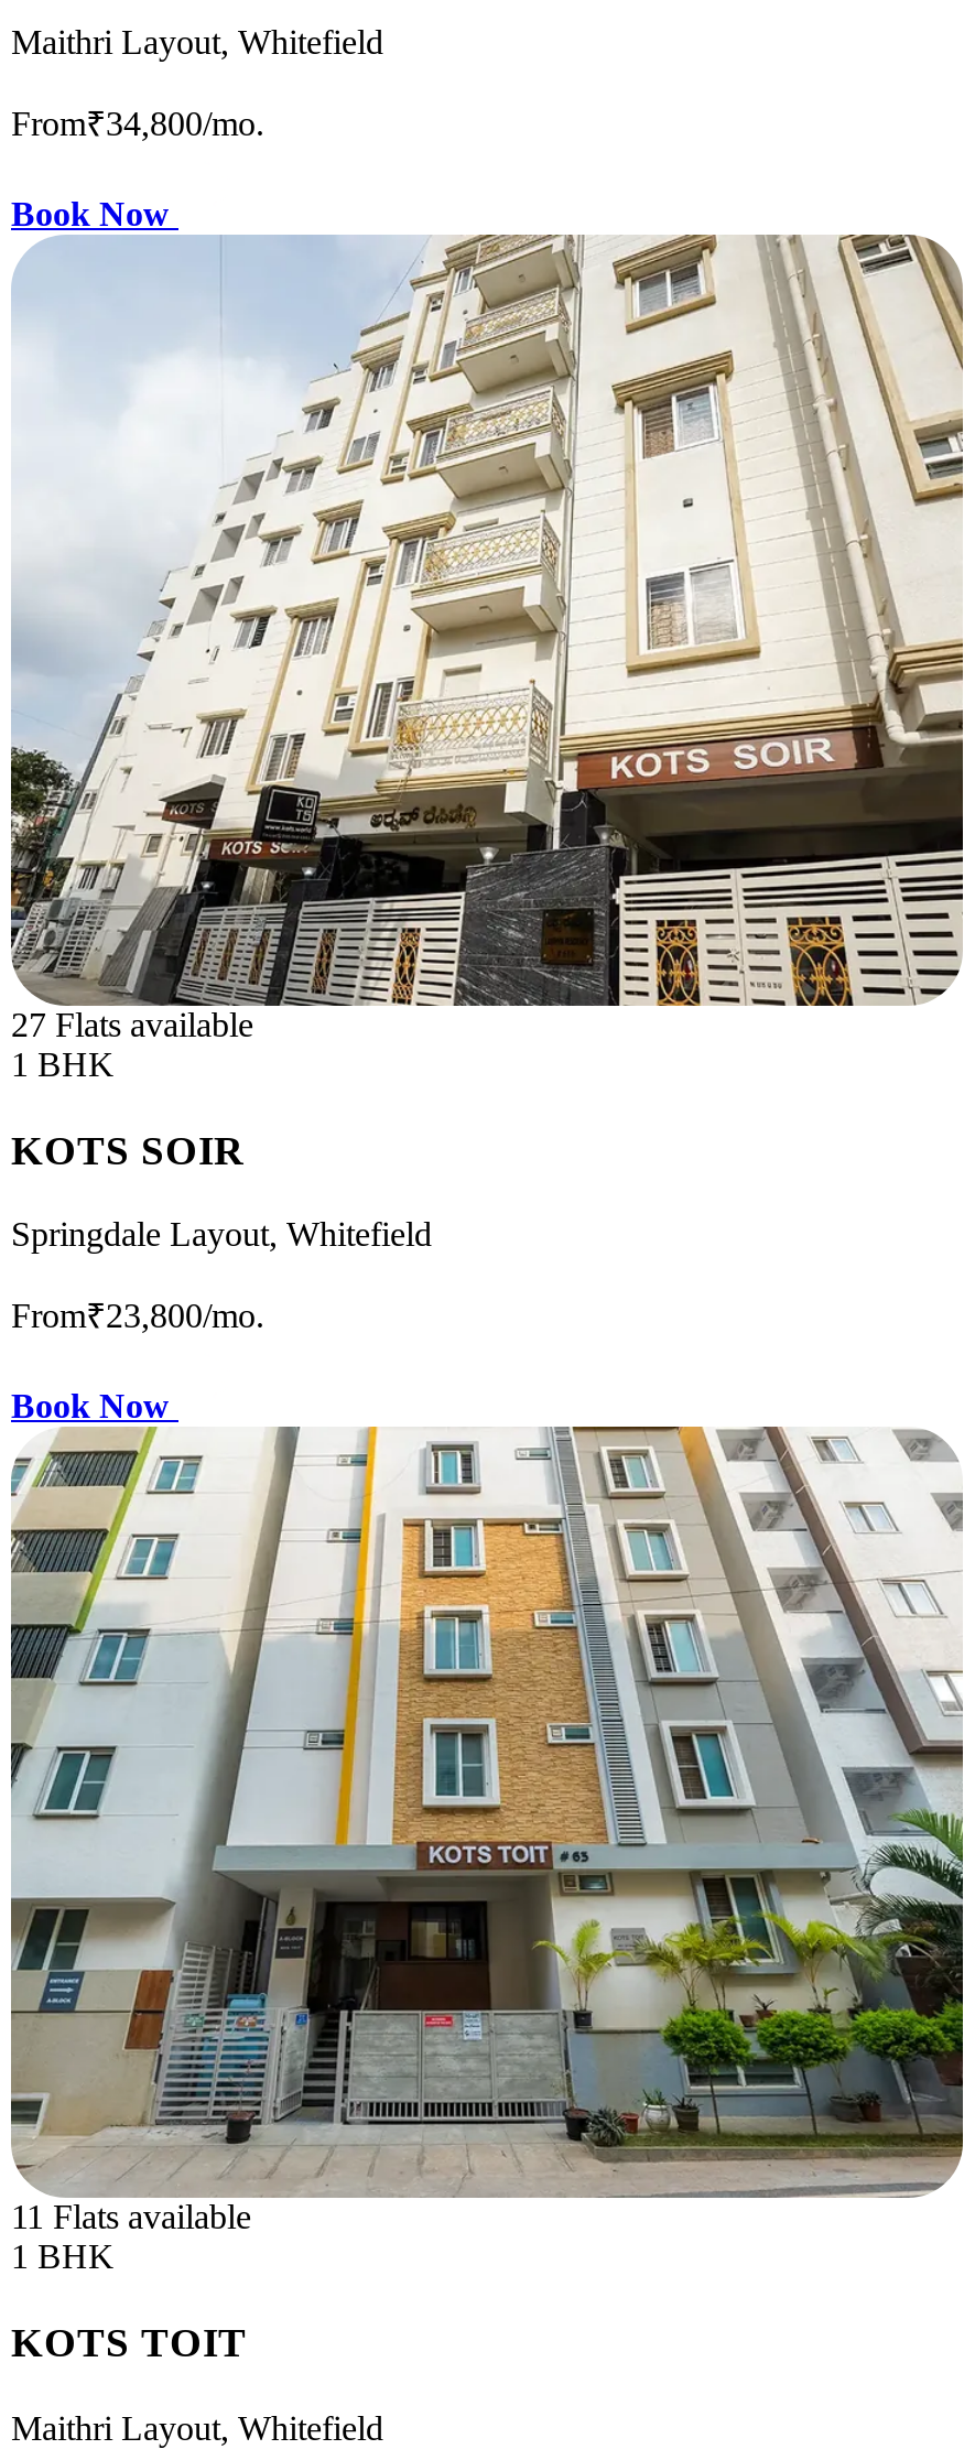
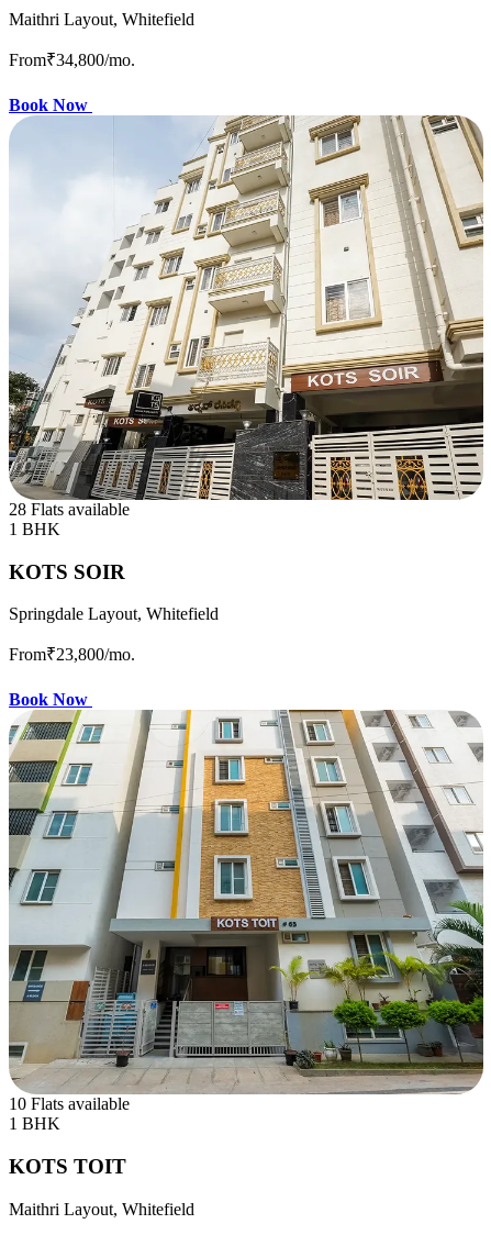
- 27 Flats available
+ 28 Flats available

- 11 Flats available
+ 10 Flats available
